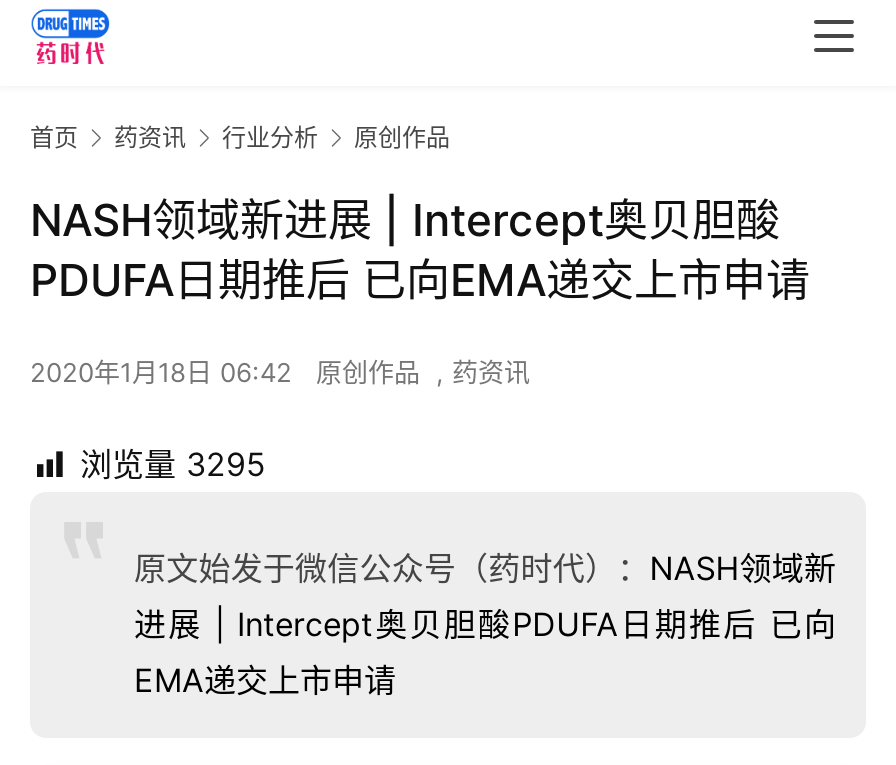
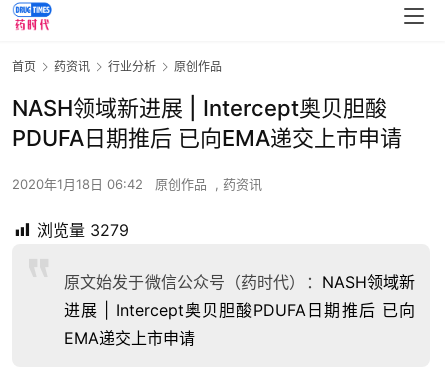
- 浏览量 3295
+ 浏览量 3279
